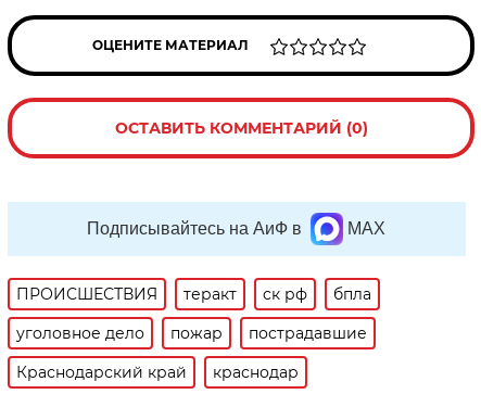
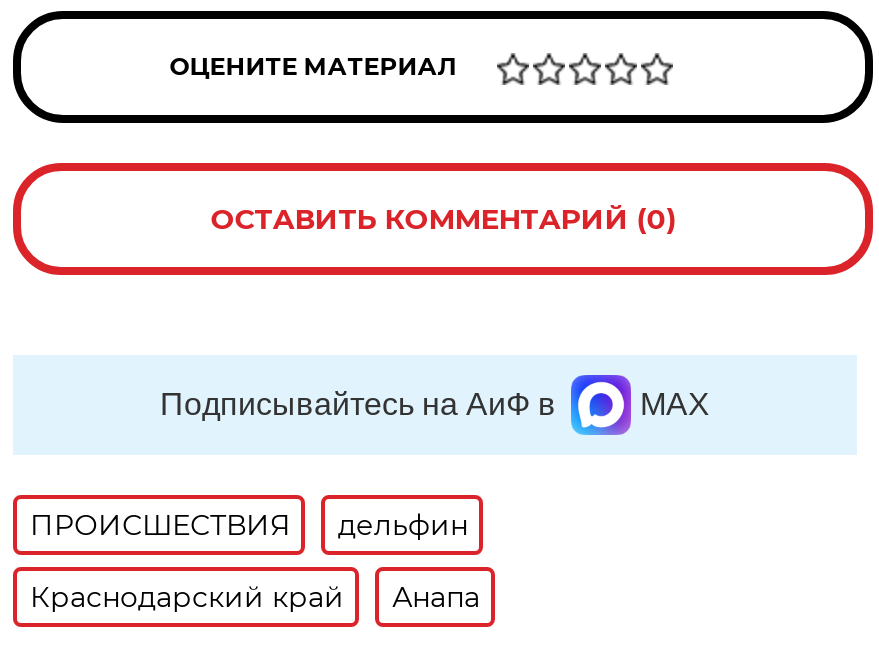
- теракт
- ск рф
- бпла
- уголовное дело
- пожар
- пострадавшие
+ дельфин

- краснодар
+ Анапа
